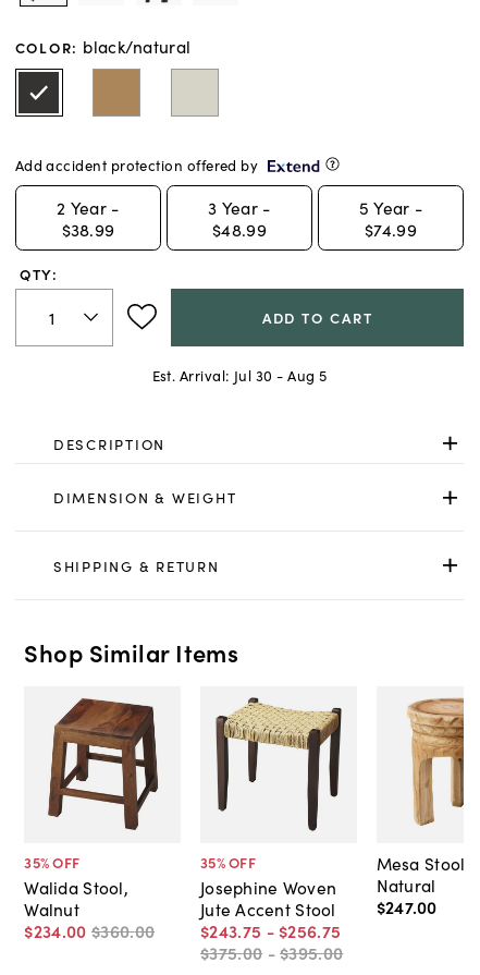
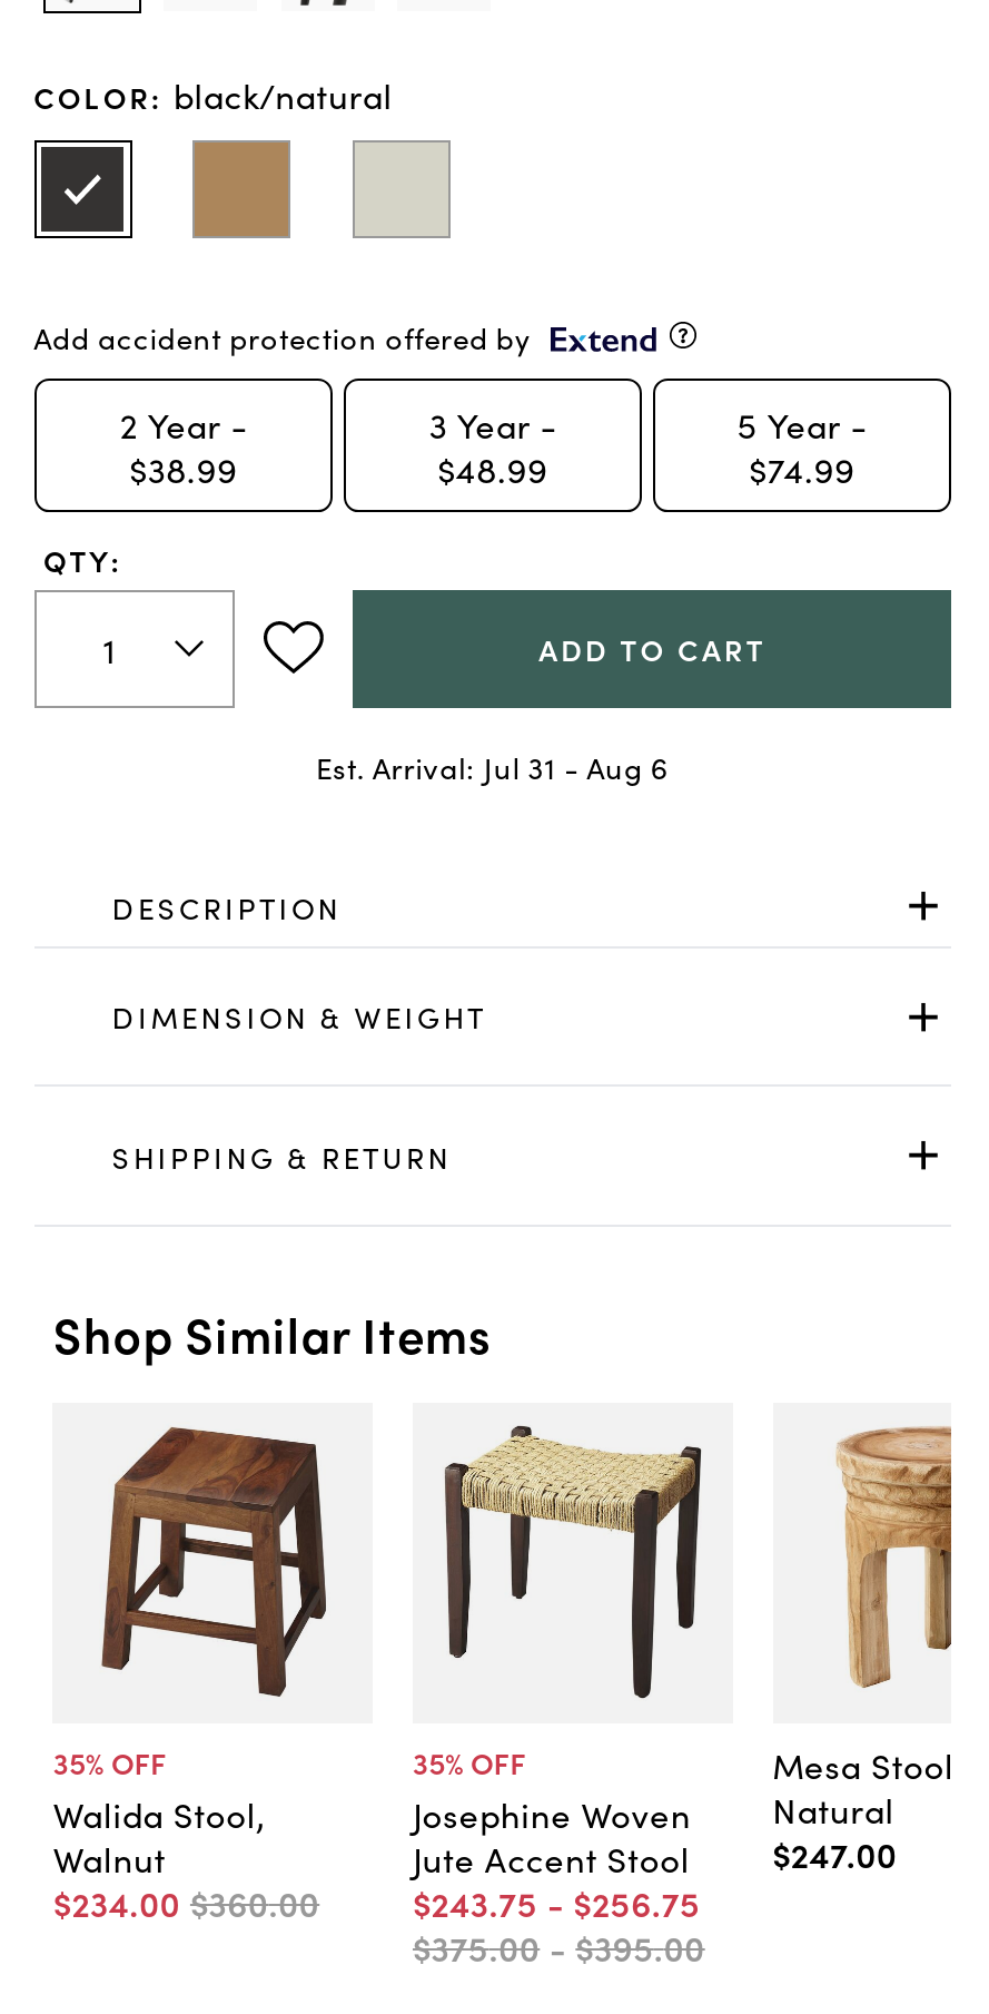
- Est. Arrival: Jul 30 - Aug 5
+ Est. Arrival: Jul 31 - Aug 6
